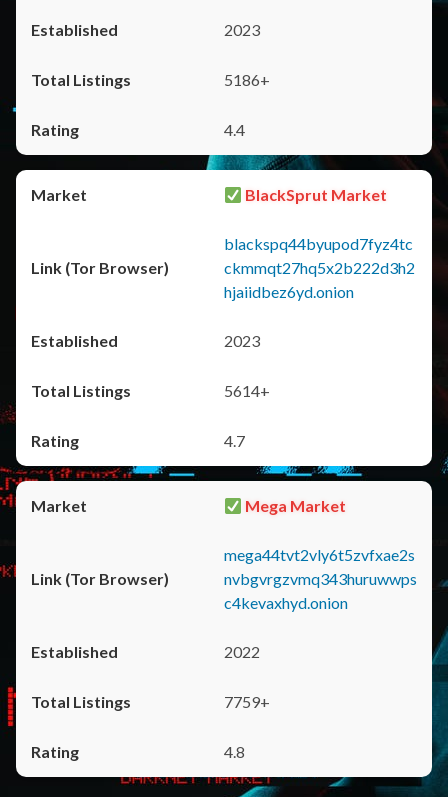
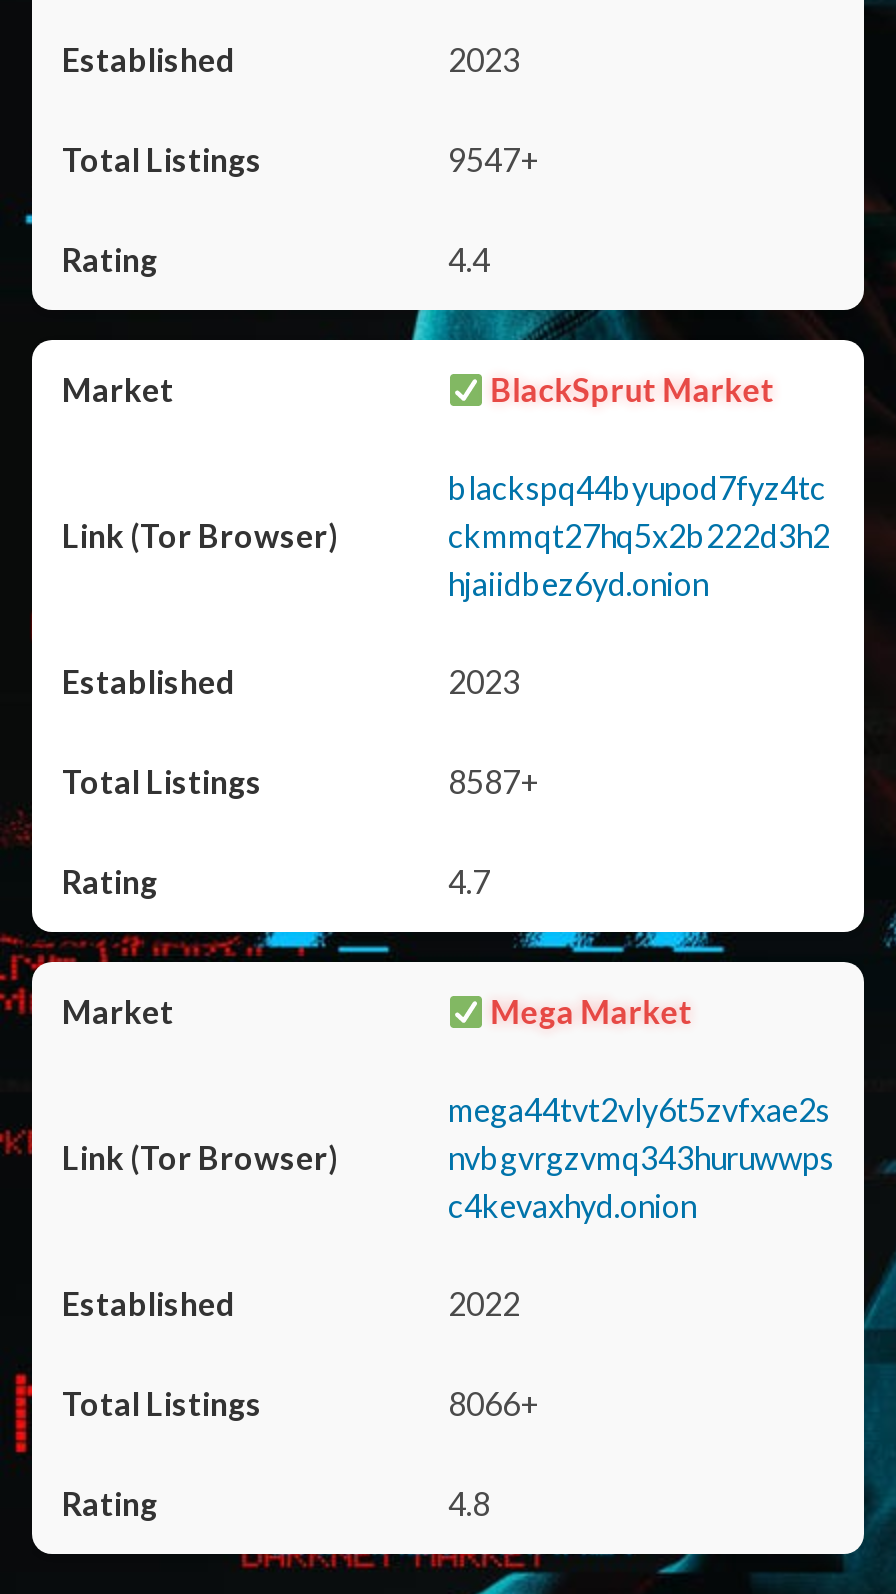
- 5186+
+ 9547+

- 5614+
+ 8587+

- 7759+
+ 8066+
